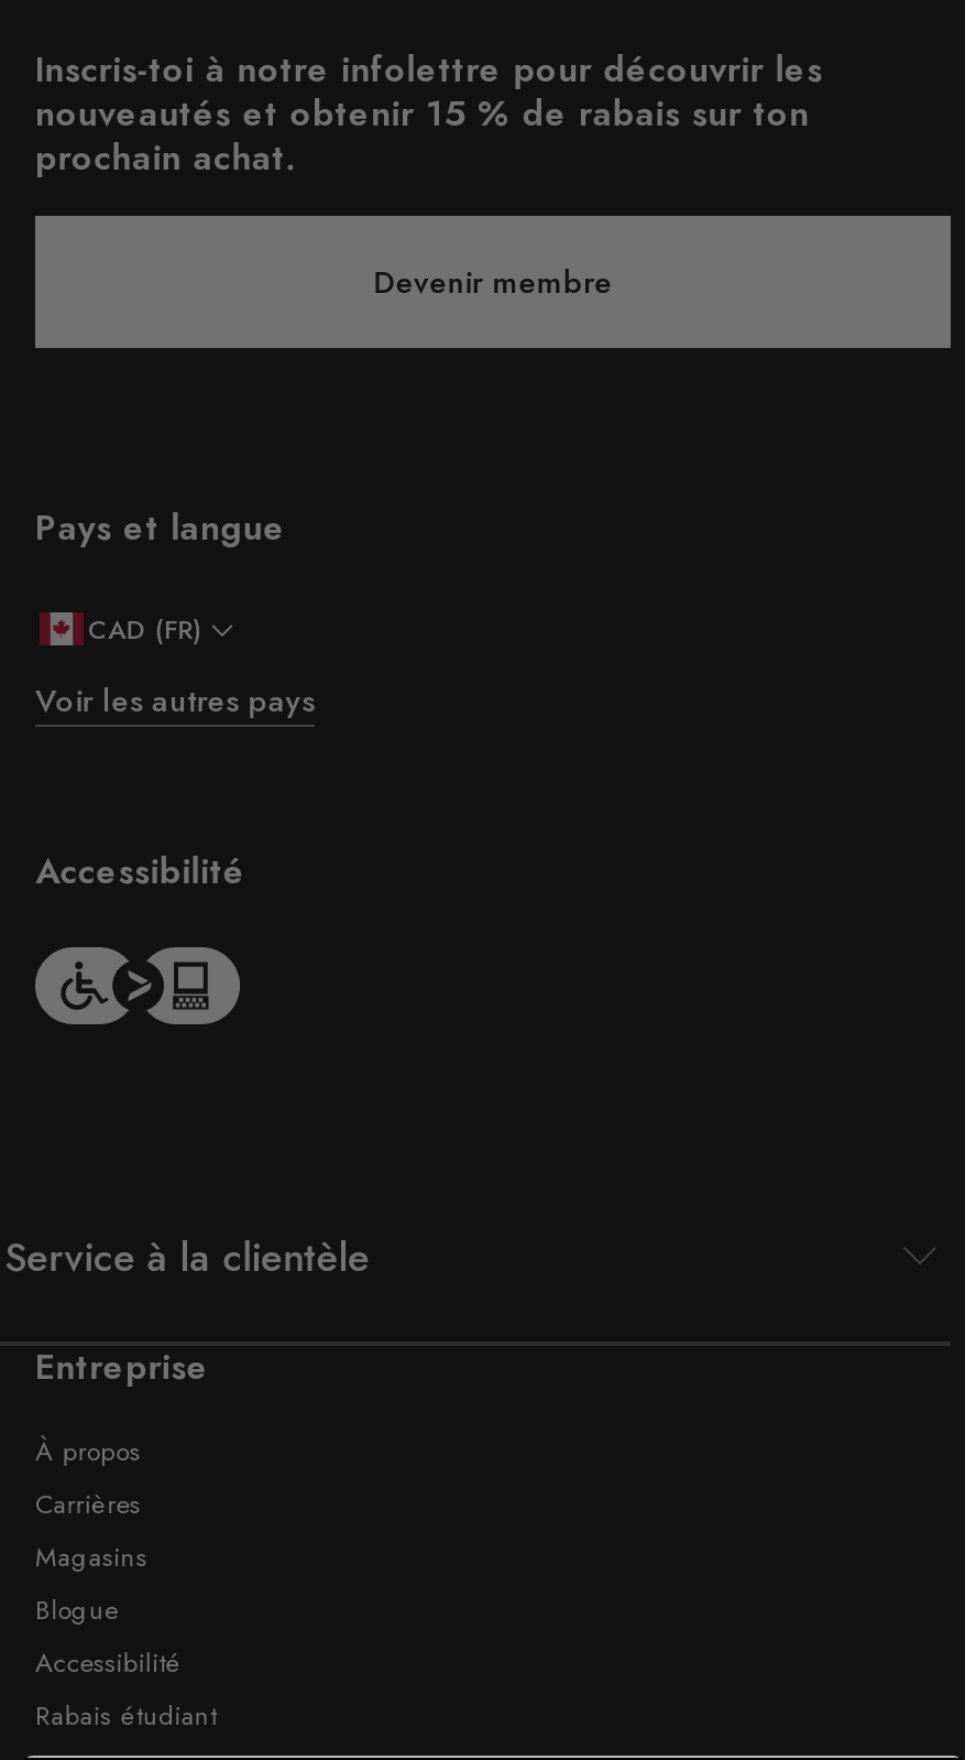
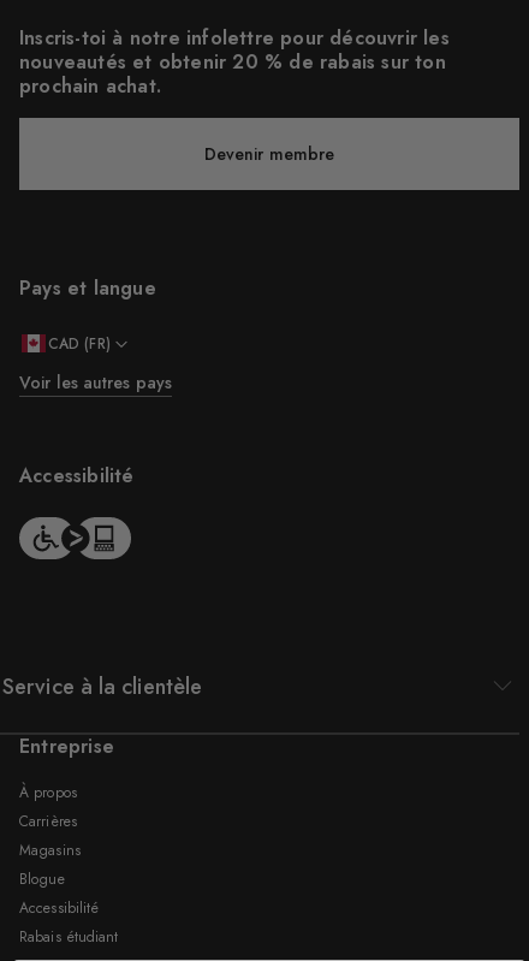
- nouveautés et obtenir 15 % de rabais sur ton
+ nouveautés et obtenir 20 % de rabais sur ton
